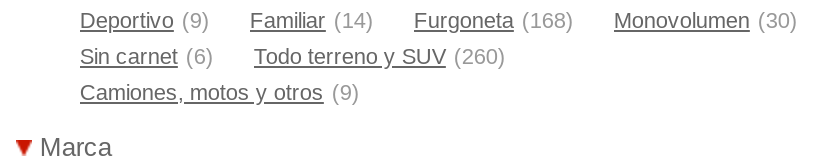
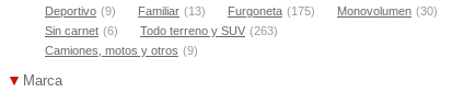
- Familiar (14)
+ Familiar (13)

- Furgoneta (168)
+ Furgoneta (175)

- Todo terreno y SUV (260)
+ Todo terreno y SUV (263)
